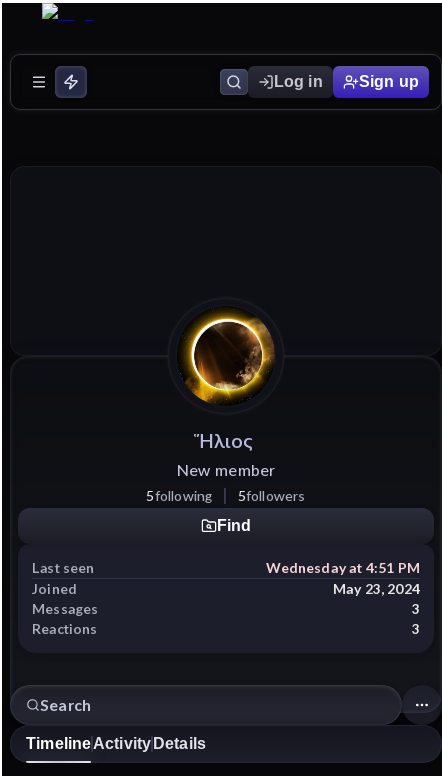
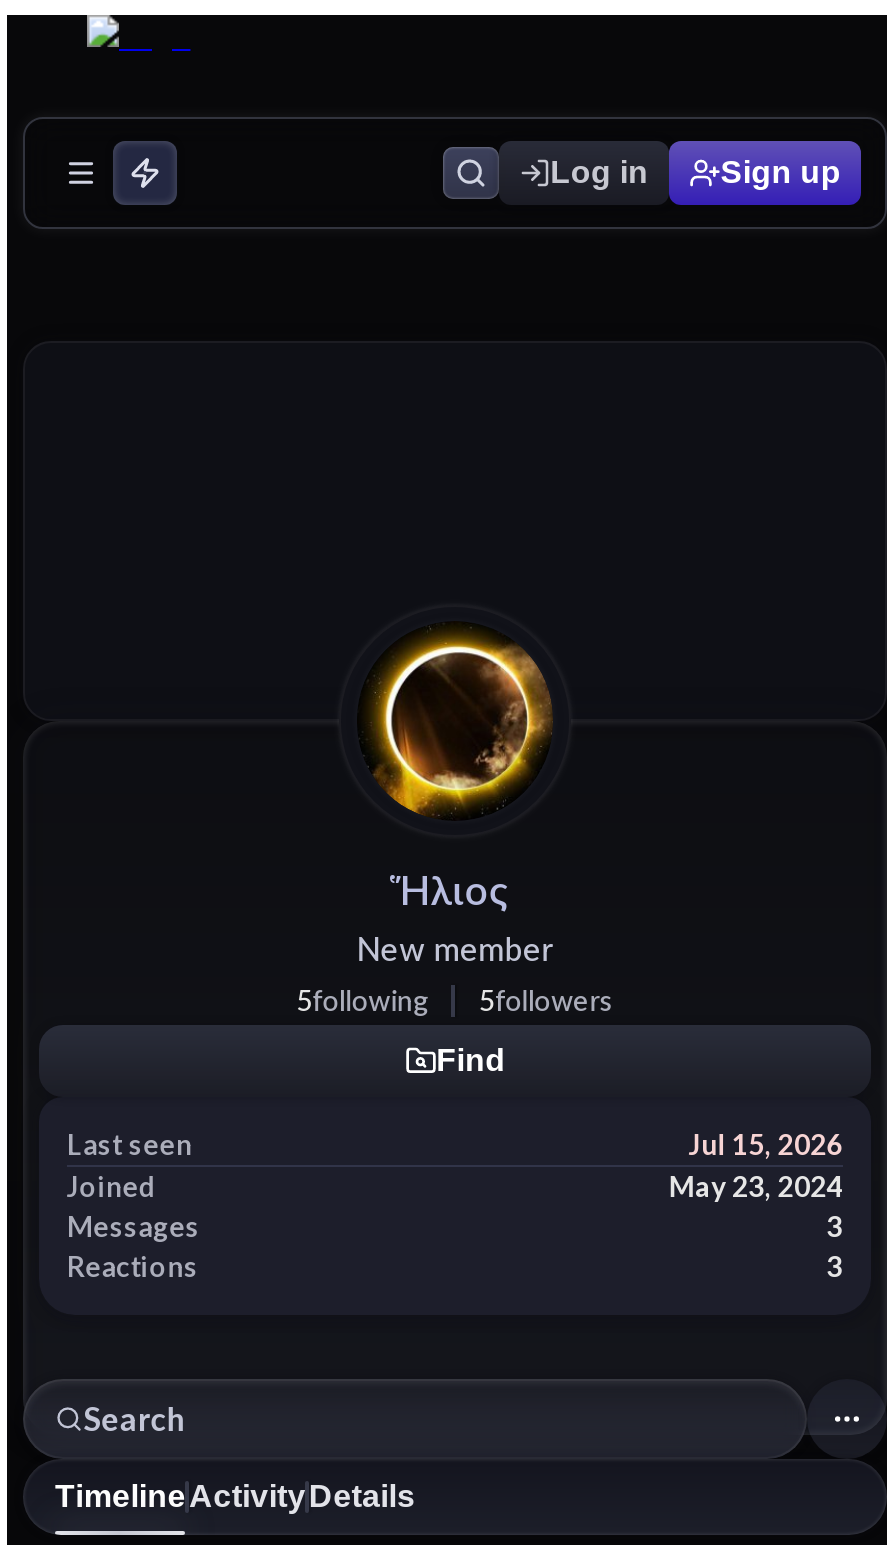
- Wednesday at 4:51 PM
+ Jul 15, 2026
